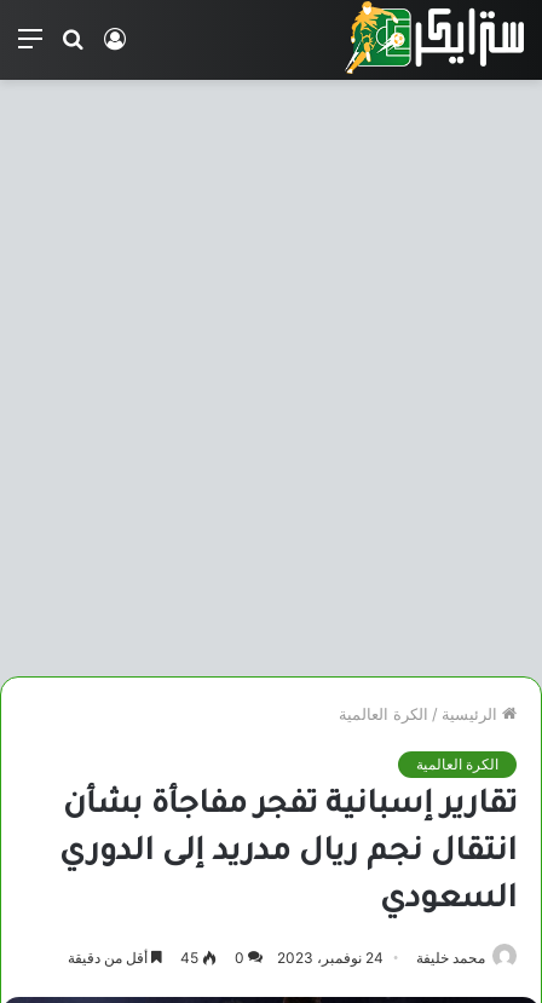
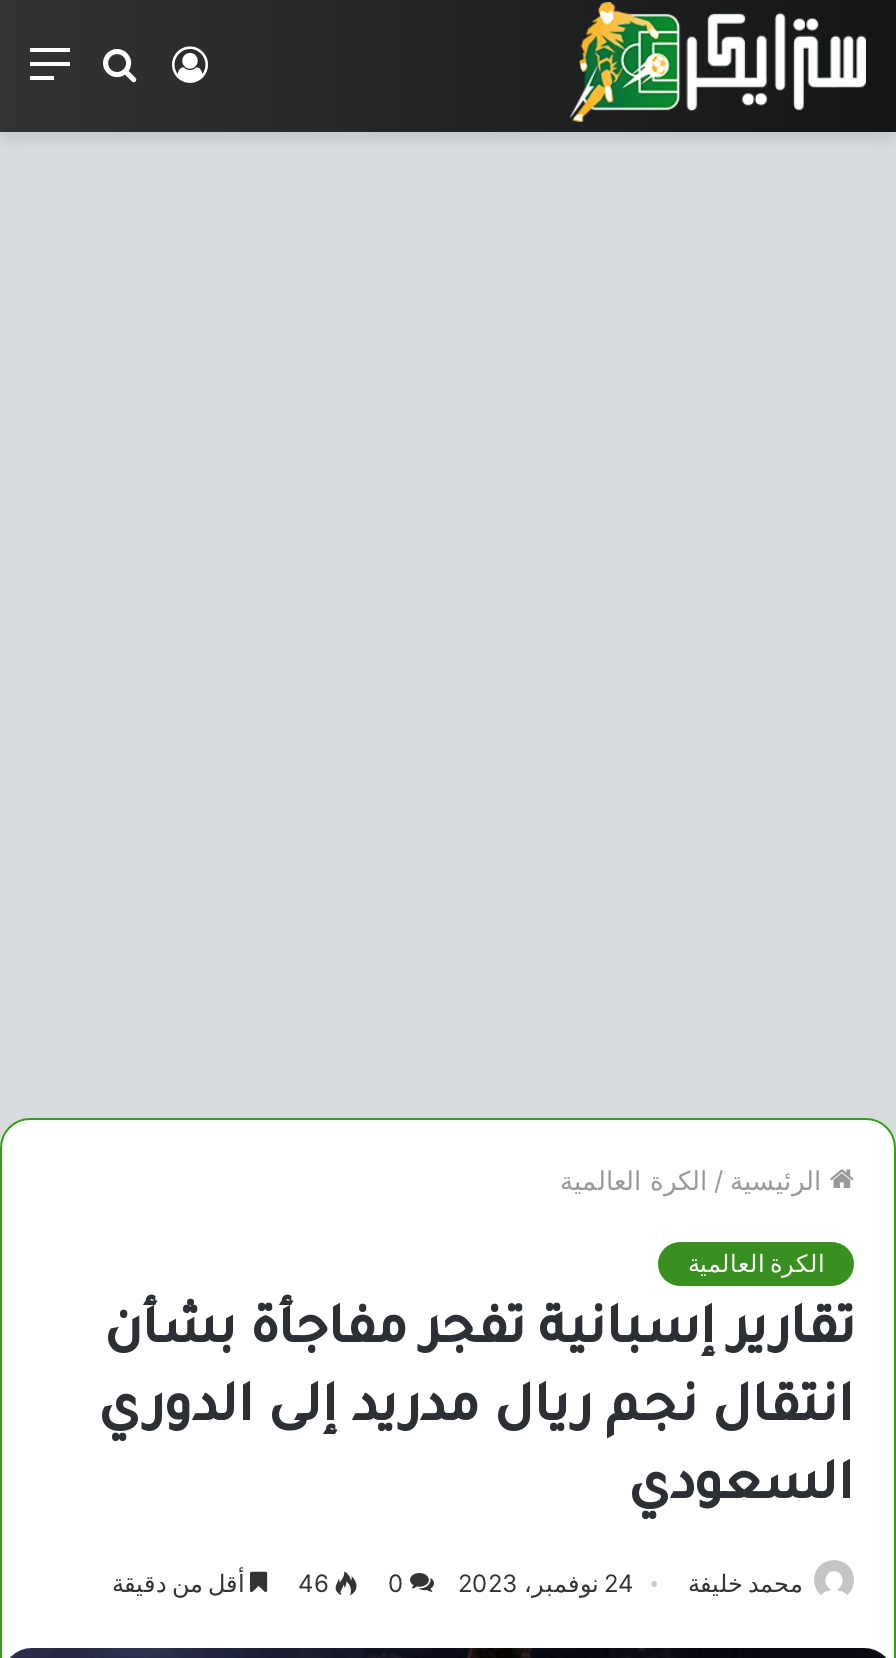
- 45
+ 46
